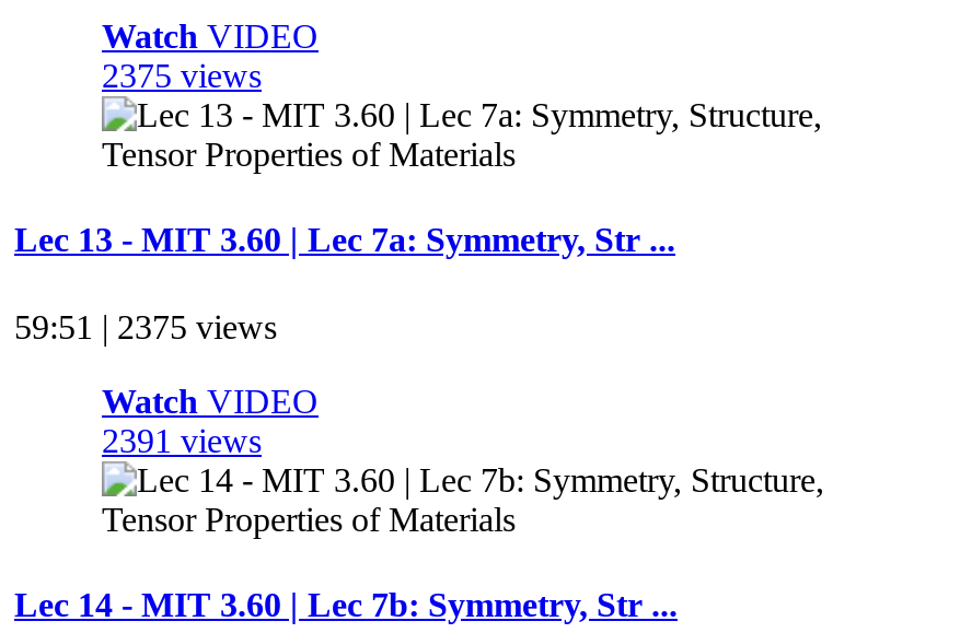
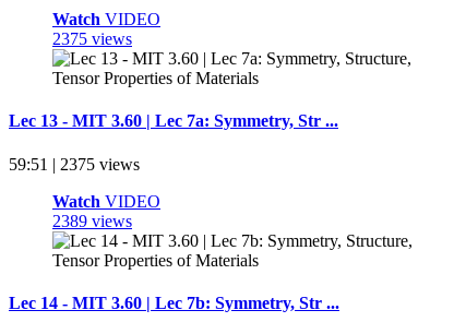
- 2391 views
+ 2389 views
